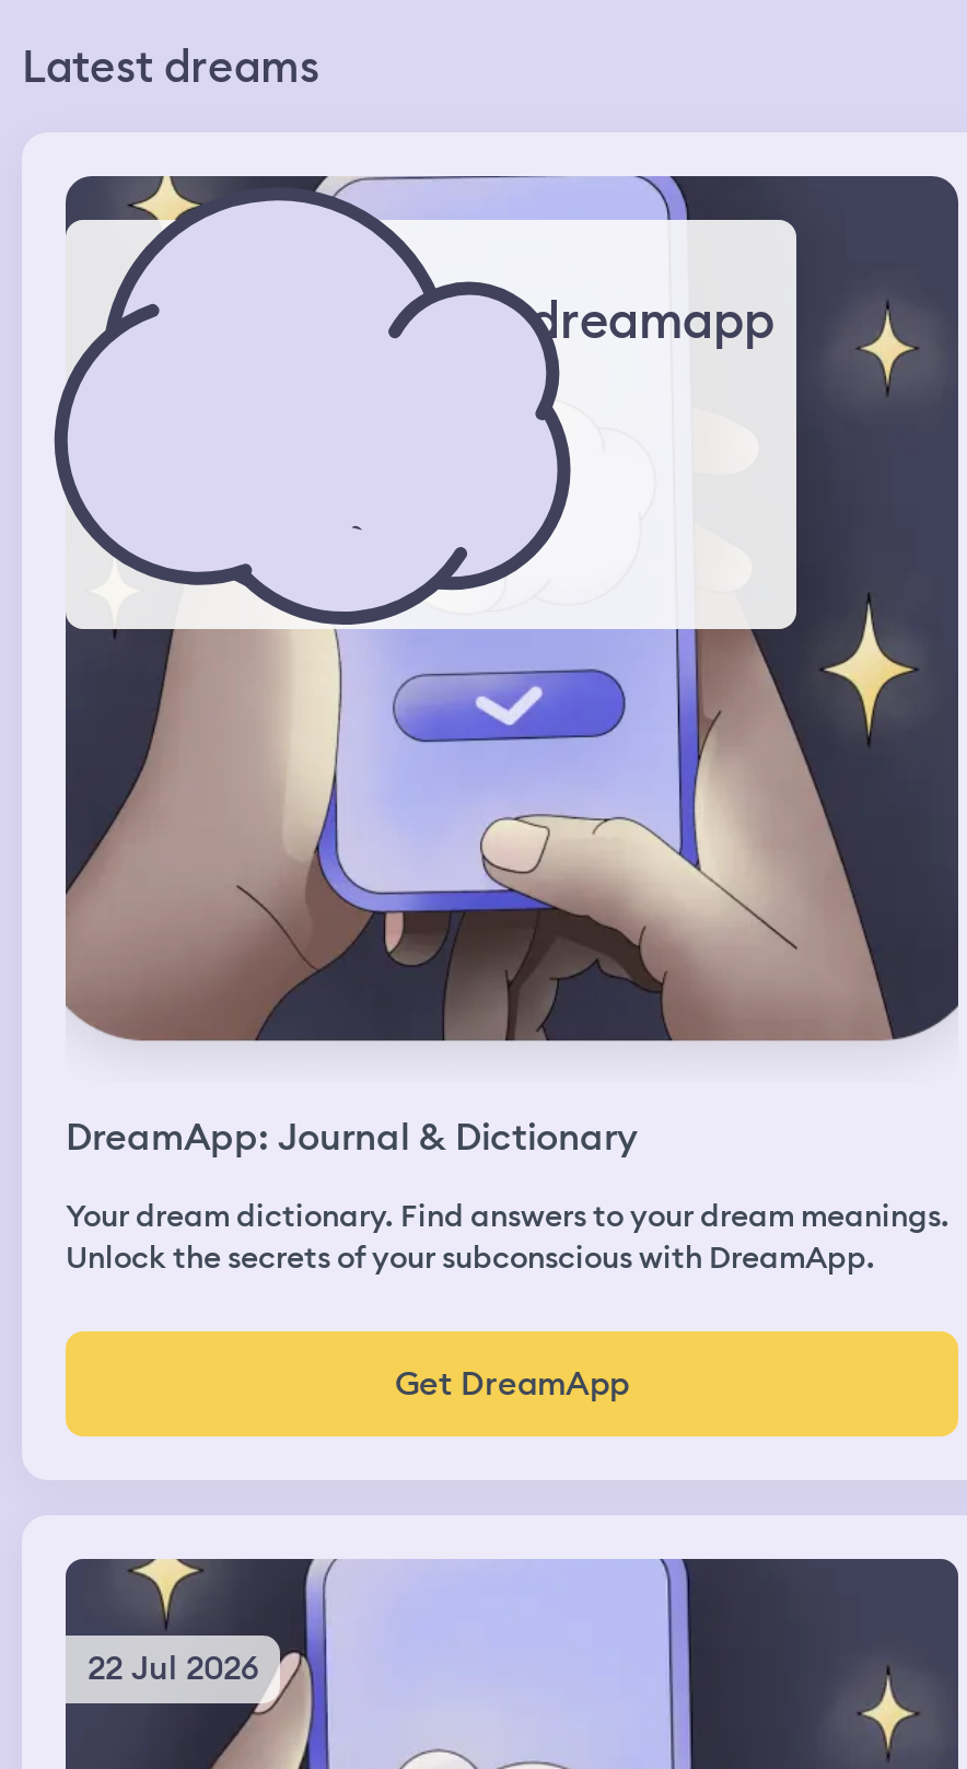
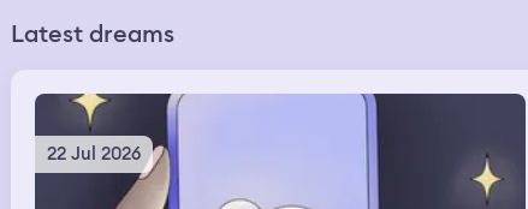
- [image]
- dreamapp

- DreamApp: Journal & Dictionary
- Your dream dictionary. Find answers to your dream meanings.
- Unlock the secrets of your subconscious with DreamApp.
- Get DreamApp
